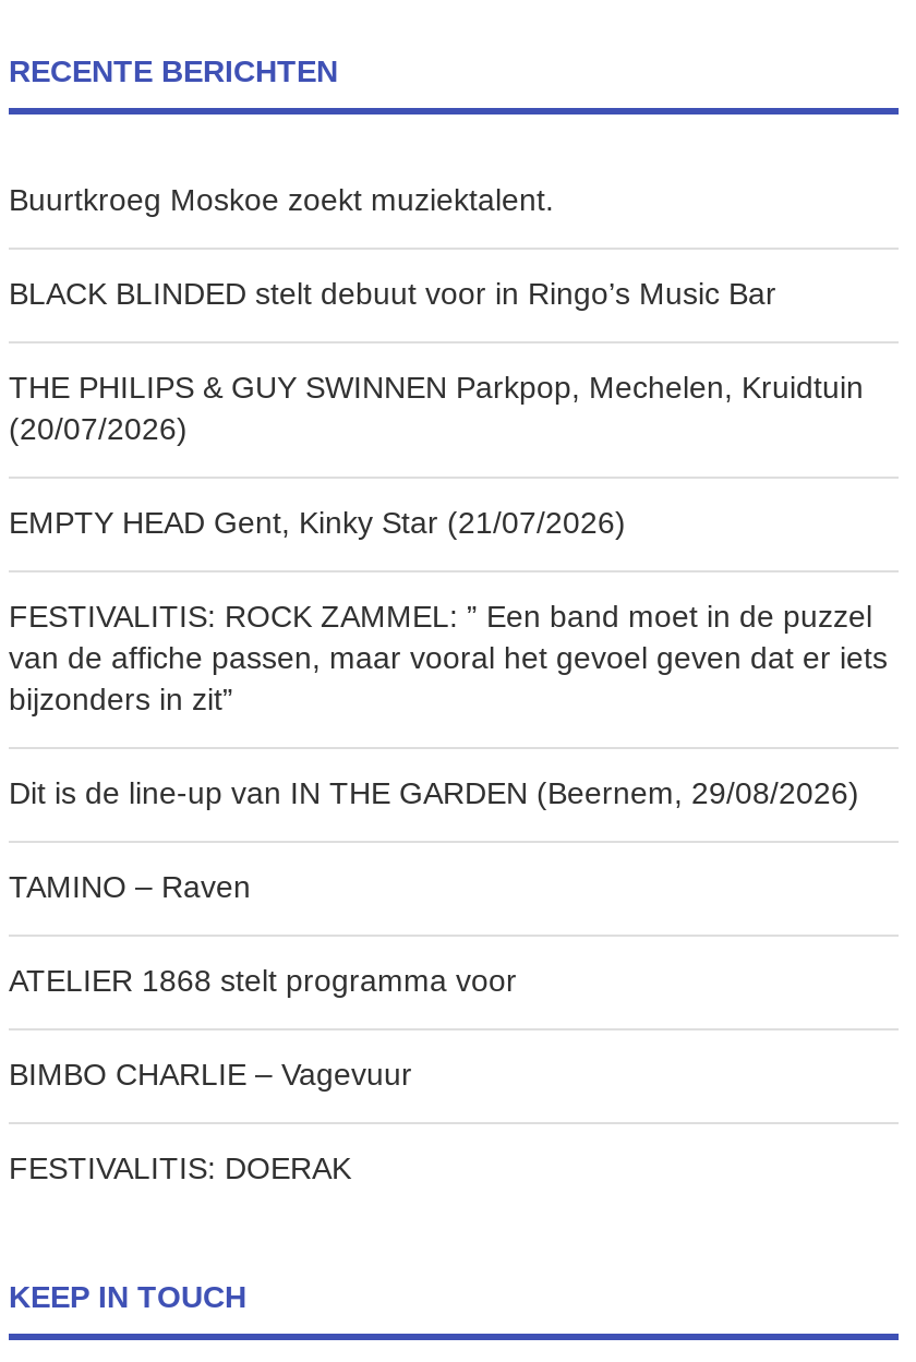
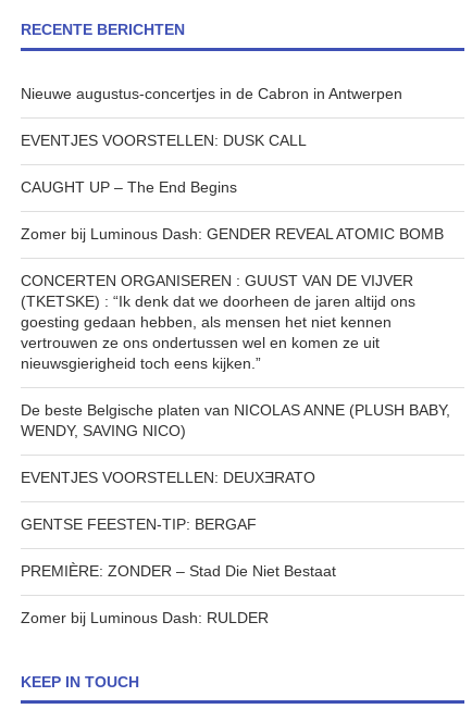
- Buurtkroeg Moskoe zoekt muziektalent.
+ Nieuwe augustus-concertjes in de Cabron in Antwerpen

- BLACK BLINDED stelt debuut voor in Ringo’s Music Bar
+ EVENTJES VOORSTELLEN: DUSK CALL

- THE PHILIPS & GUY SWINNEN Parkpop, Mechelen, Kruidtuin
- (20/07/2026)
+ CAUGHT UP – The End Begins

- EMPTY HEAD Gent, Kinky Star (21/07/2026)
+ Zomer bij Luminous Dash: GENDER REVEAL ATOMIC BOMB

- FESTIVALITIS: ROCK ZAMMEL: ” Een band moet in de puzzel
- van de affiche passen, maar vooral het gevoel geven dat er iets
- bijzonders in zit”
+ CONCERTEN ORGANISEREN : GUUST VAN DE VIJVER
+ (TKETSKE) : “Ik denk dat we doorheen de jaren altijd ons
+ goesting gedaan hebben, als mensen het niet kennen
+ vertrouwen ze ons ondertussen wel en komen ze uit
+ nieuwsgierigheid toch eens kijken.”

- Dit is de line-up van IN THE GARDEN (Beernem, 29/08/2026)
+ De beste Belgische platen van NICOLAS ANNE (PLUSH BABY,
+ WENDY, SAVING NICO)

- TAMINO – Raven
+ EVENTJES VOORSTELLEN: DEUXƎRATO

- ATELIER 1868 stelt programma voor
+ GENTSE FEESTEN-TIP: BERGAF

- BIMBO CHARLIE – Vagevuur
+ PREMIÈRE: ZONDER – Stad Die Niet Bestaat

- FESTIVALITIS: DOERAK
+ Zomer bij Luminous Dash: RULDER
